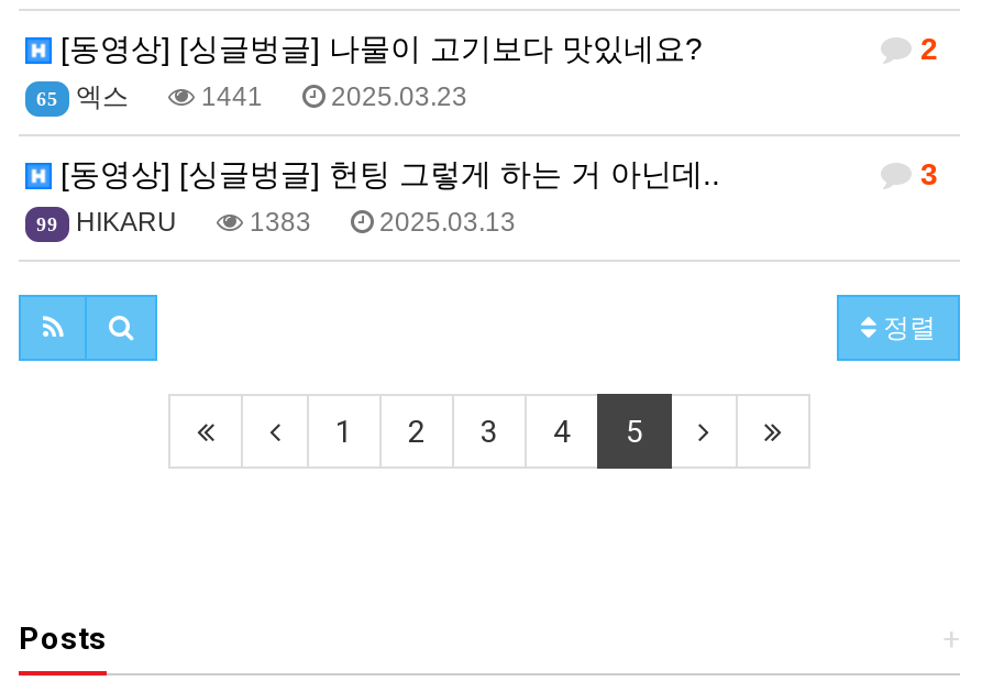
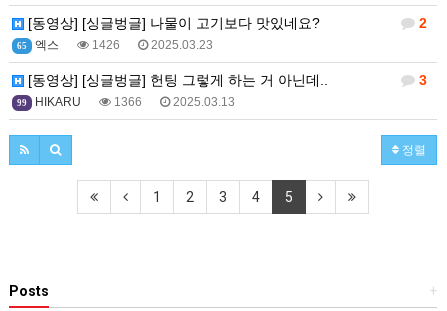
- 1441 2025.03.23
+ 1426 2025.03.23

- 1383 2025.03.13
+ 1366 2025.03.13
